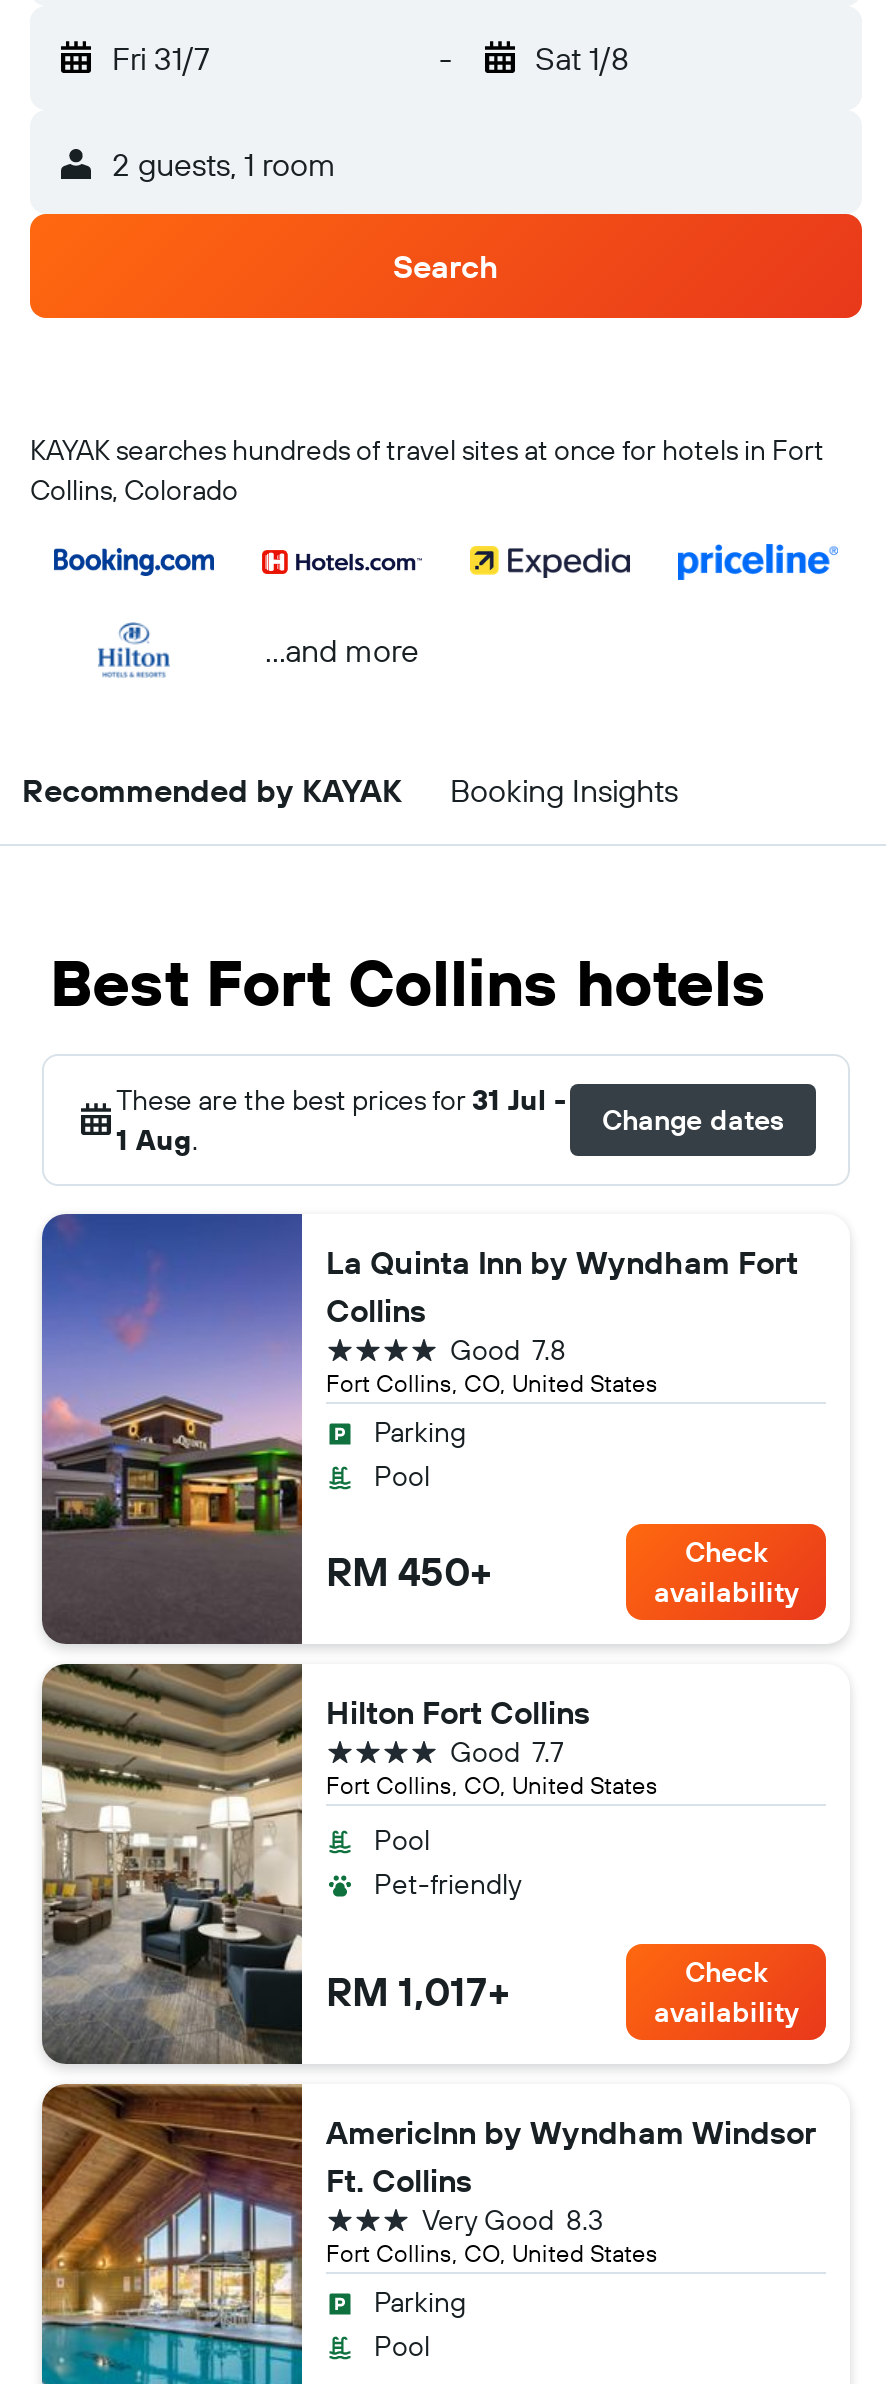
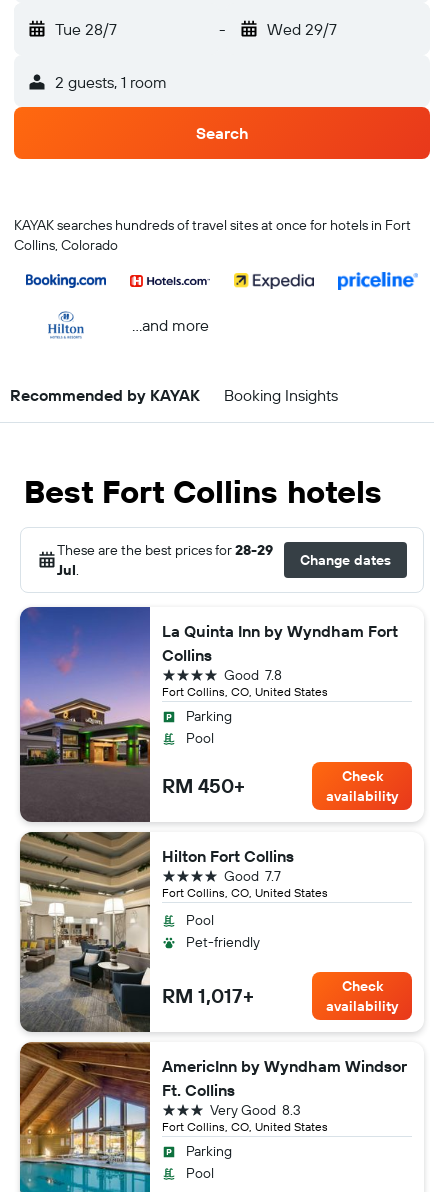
- Fri 31/7
+ Tue 28/7

- Sat 1/8
+ Wed 29/7

- These are the best prices for 31 Jul -
- 1 Aug.
+ These are the best prices for 28-29
+ Jul.
